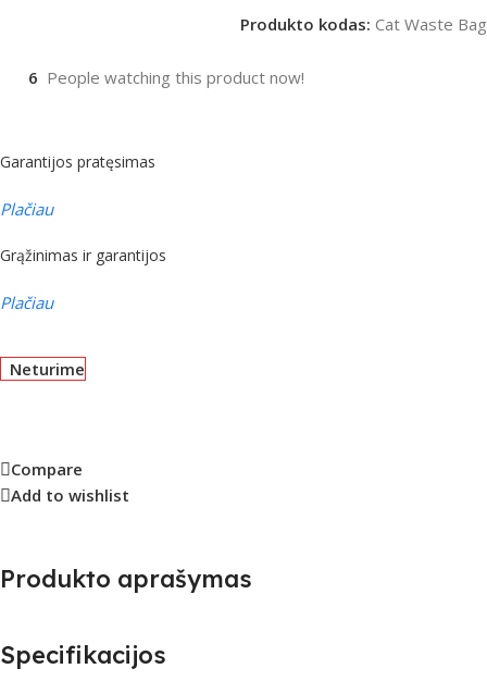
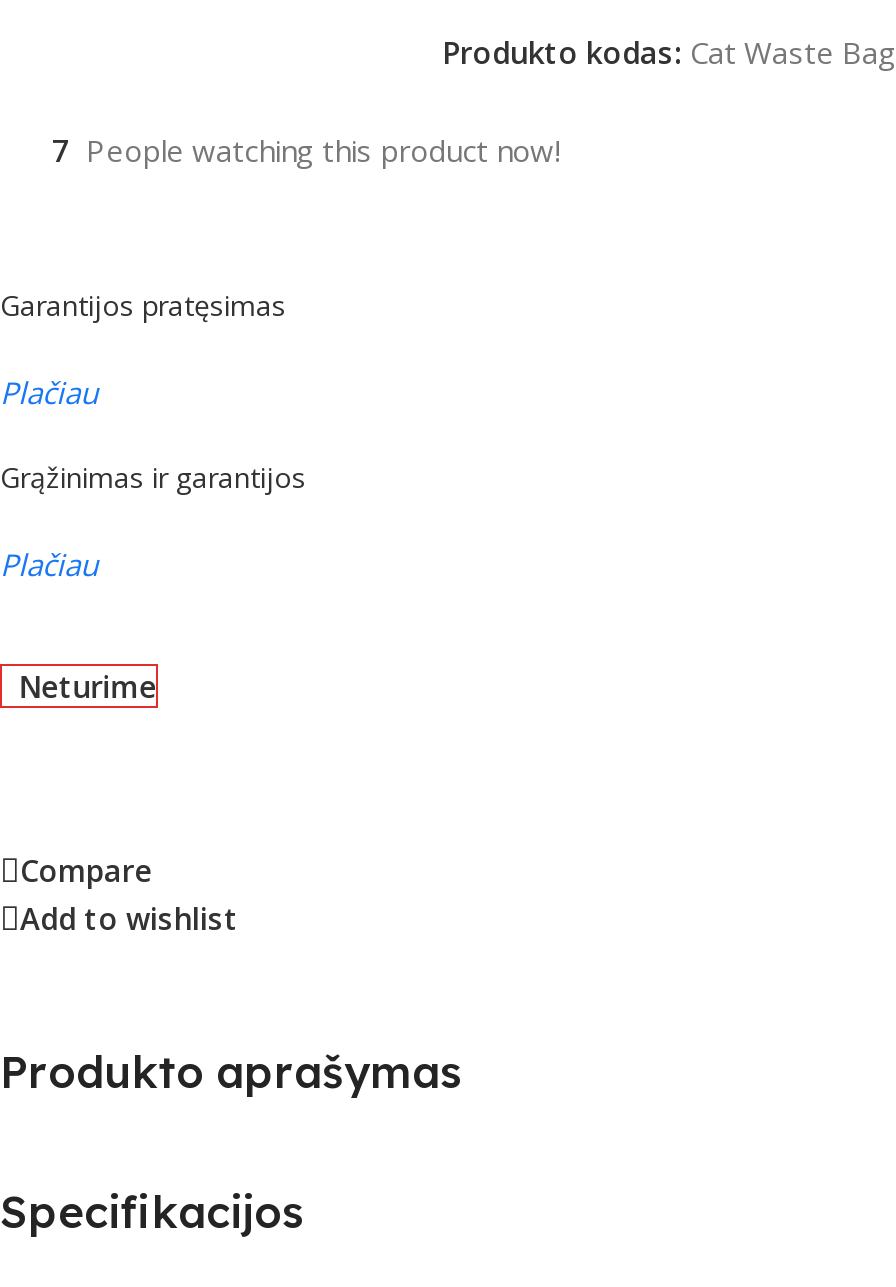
- 6 People watching this product now!
+ 7 People watching this product now!
